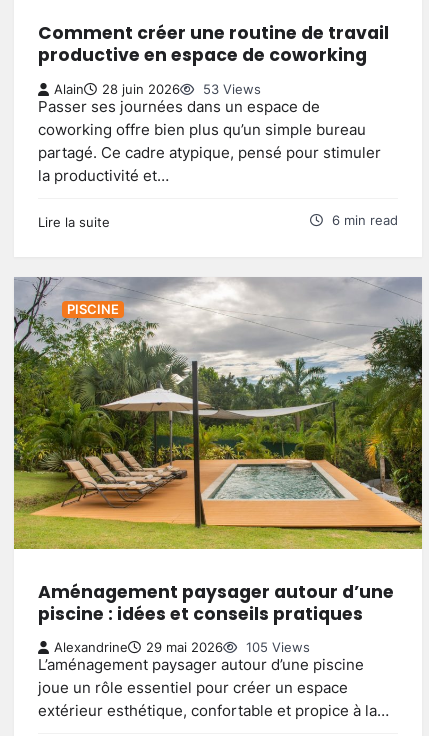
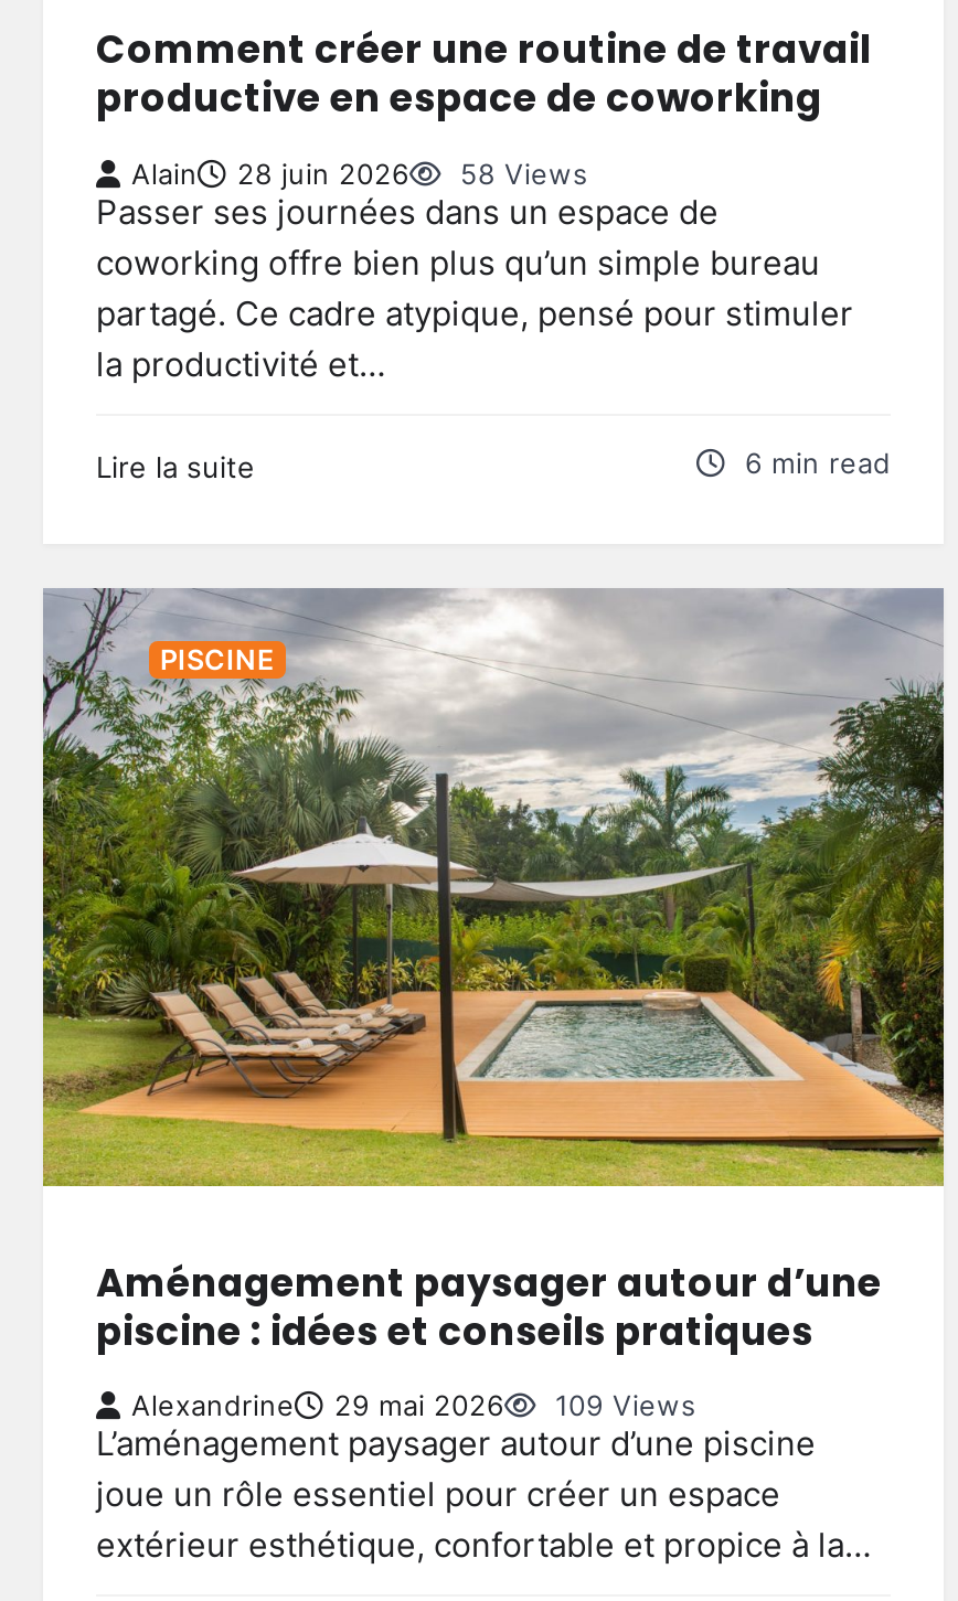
- Alain 28 juin 2026 53 Views
+ Alain 28 juin 2026 58 Views

- Alexandrine 29 mai 2026 105 Views
+ Alexandrine 29 mai 2026 109 Views
